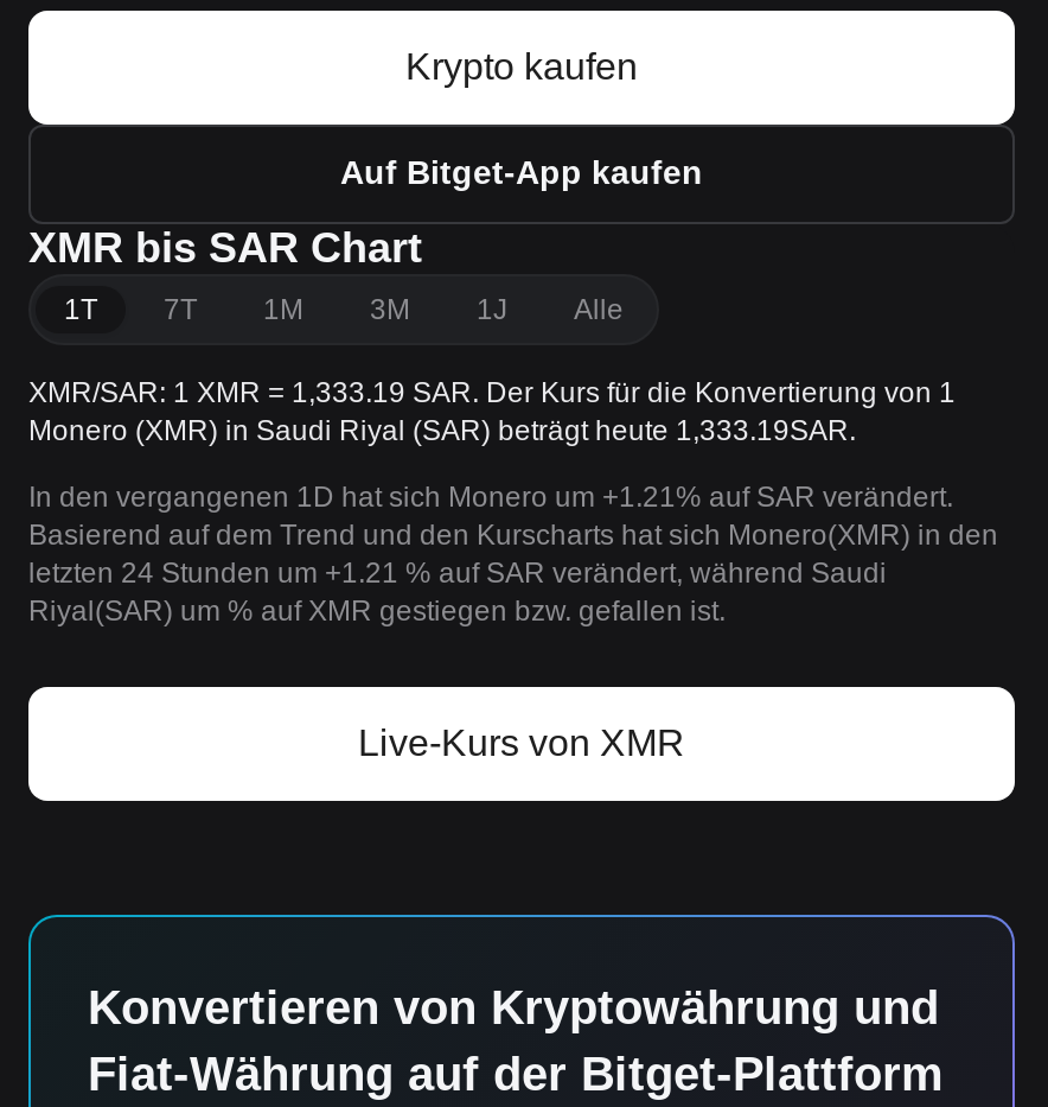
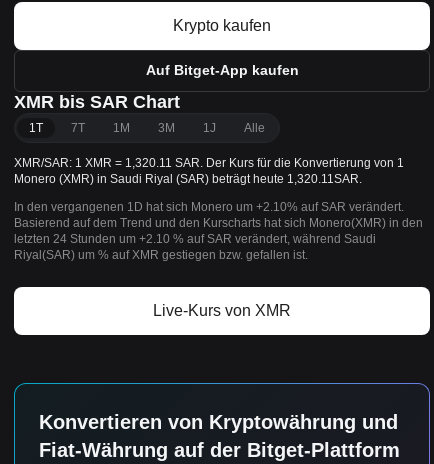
- XMR/SAR: 1 XMR = 1,333.19 SAR. Der Kurs für die Konvertierung von 1
+ XMR/SAR: 1 XMR = 1,320.11 SAR. Der Kurs für die Konvertierung von 1

- Monero (XMR) in Saudi Riyal (SAR) beträgt heute 1,333.19SAR.
+ Monero (XMR) in Saudi Riyal (SAR) beträgt heute 1,320.11SAR.

- In den vergangenen 1D hat sich Monero um +1.21% auf SAR verändert.
+ In den vergangenen 1D hat sich Monero um +2.10% auf SAR verändert.

- letzten 24 Stunden um +1.21 % auf SAR verändert, während Saudi
+ letzten 24 Stunden um +2.10 % auf SAR verändert, während Saudi
